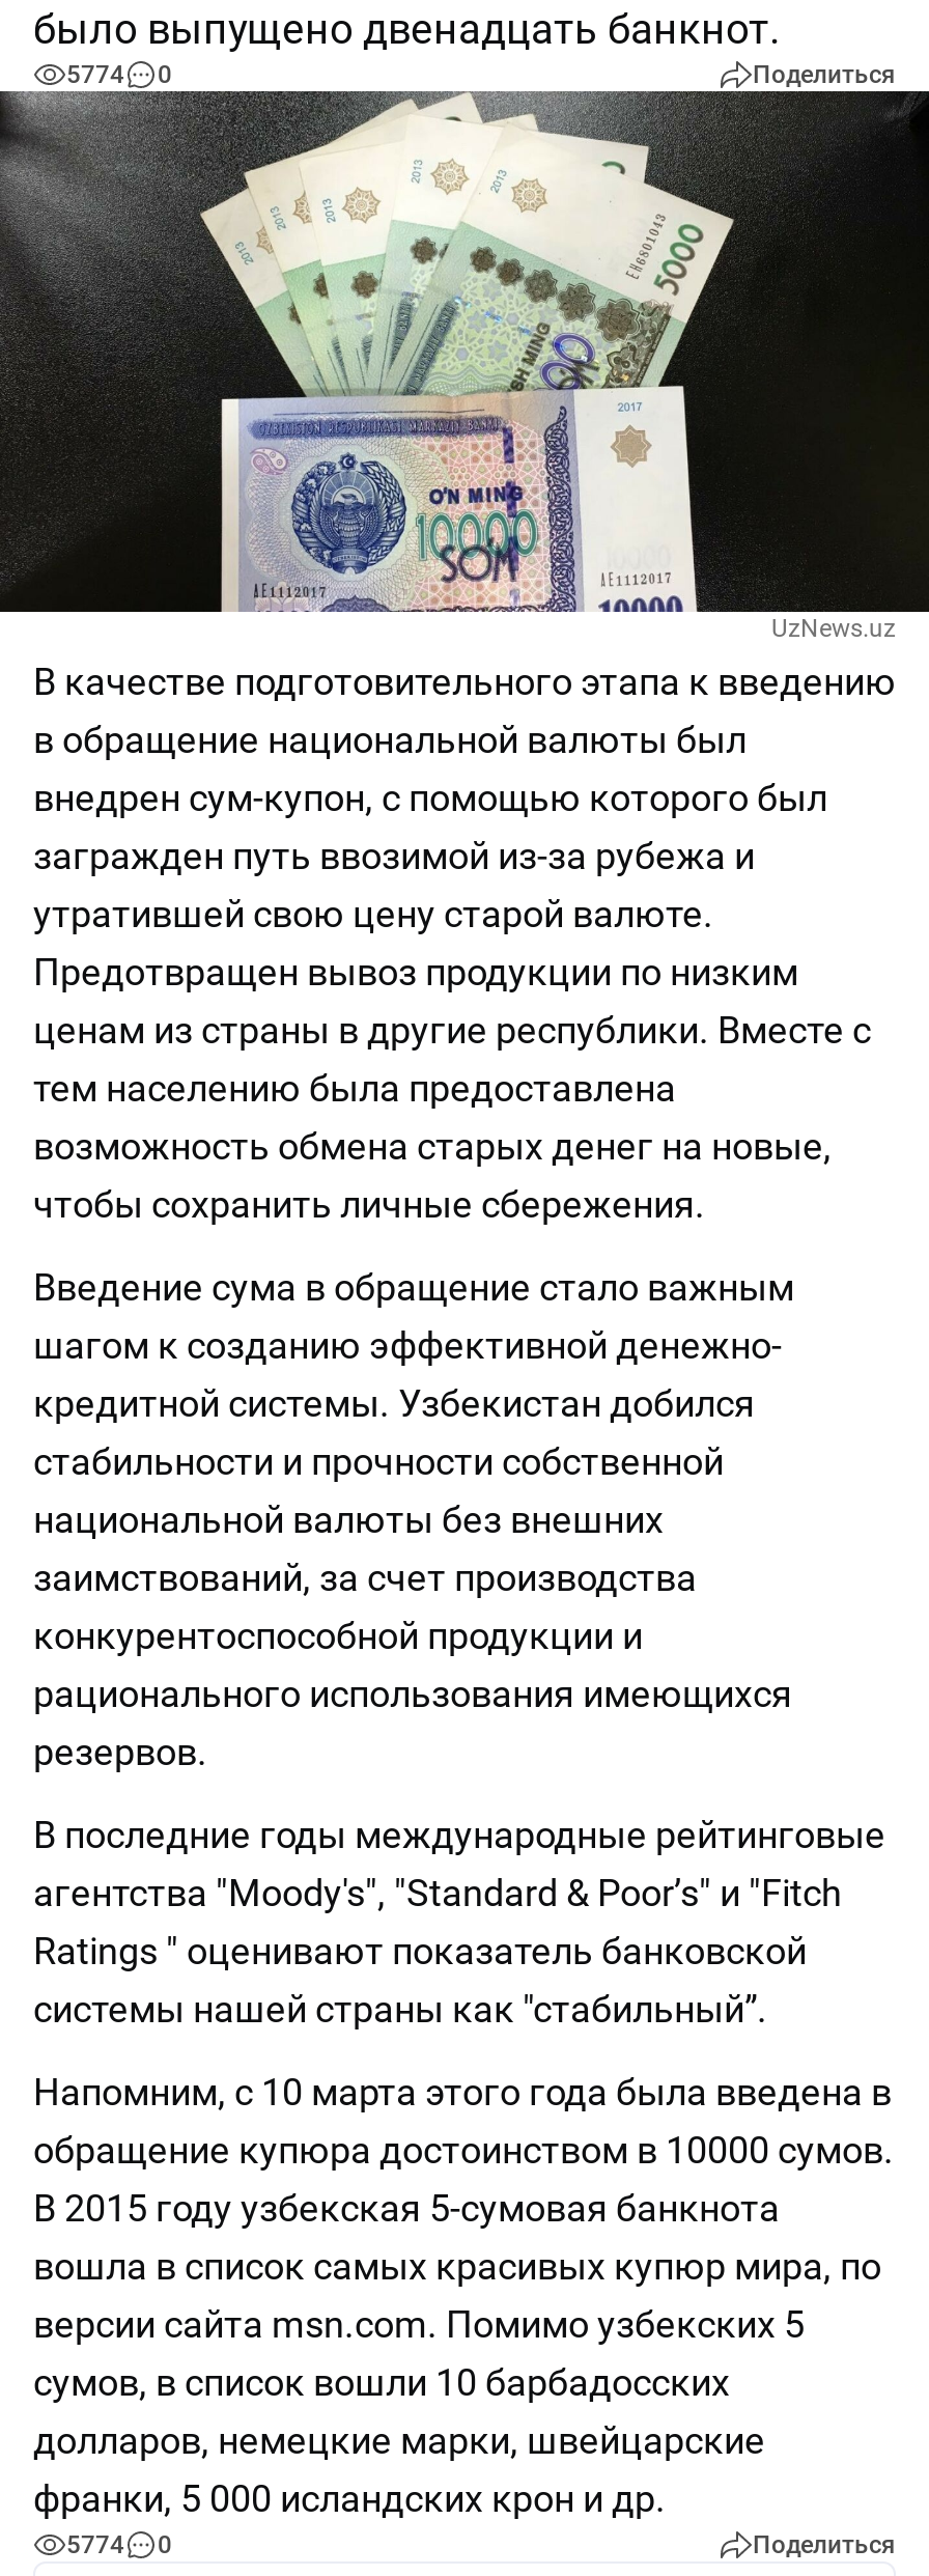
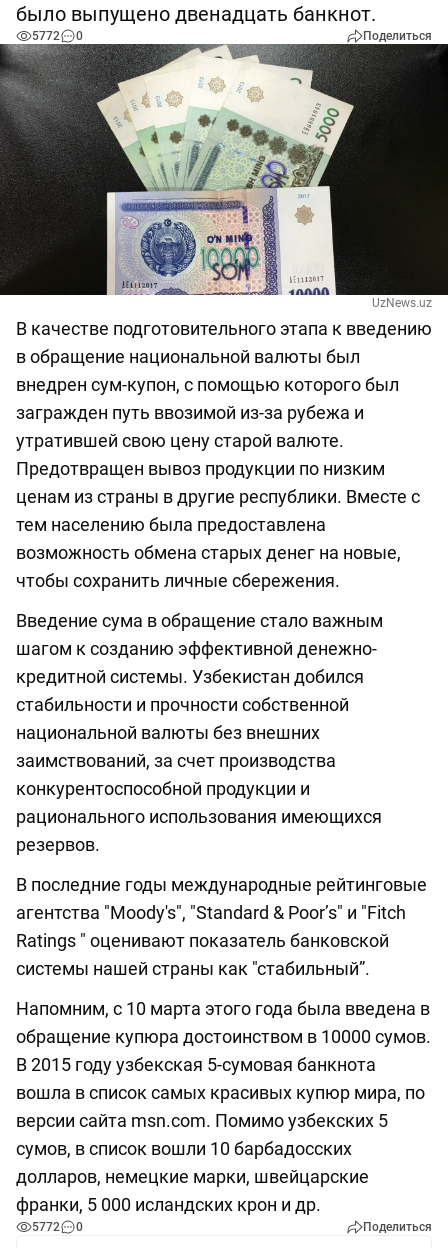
- 5774 0
+ 5772 0

- 5774 0
+ 5772 0
